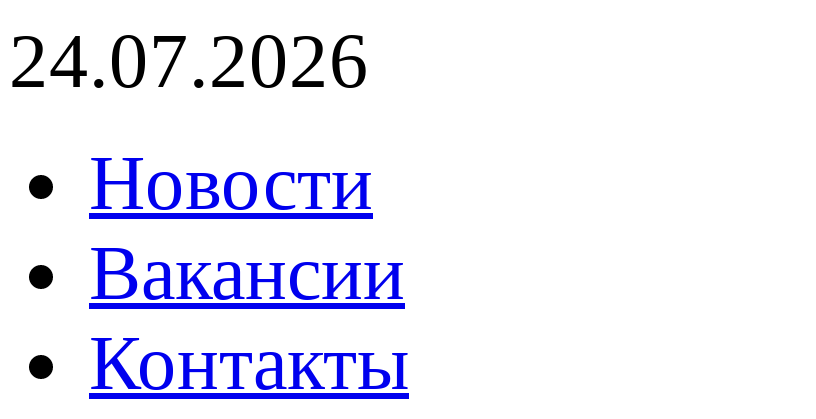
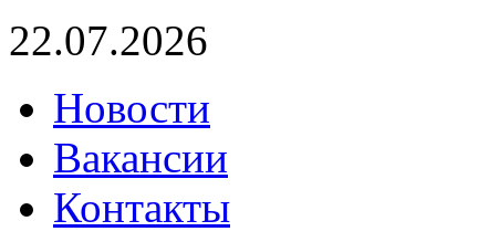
- 24.07.2026
+ 22.07.2026
